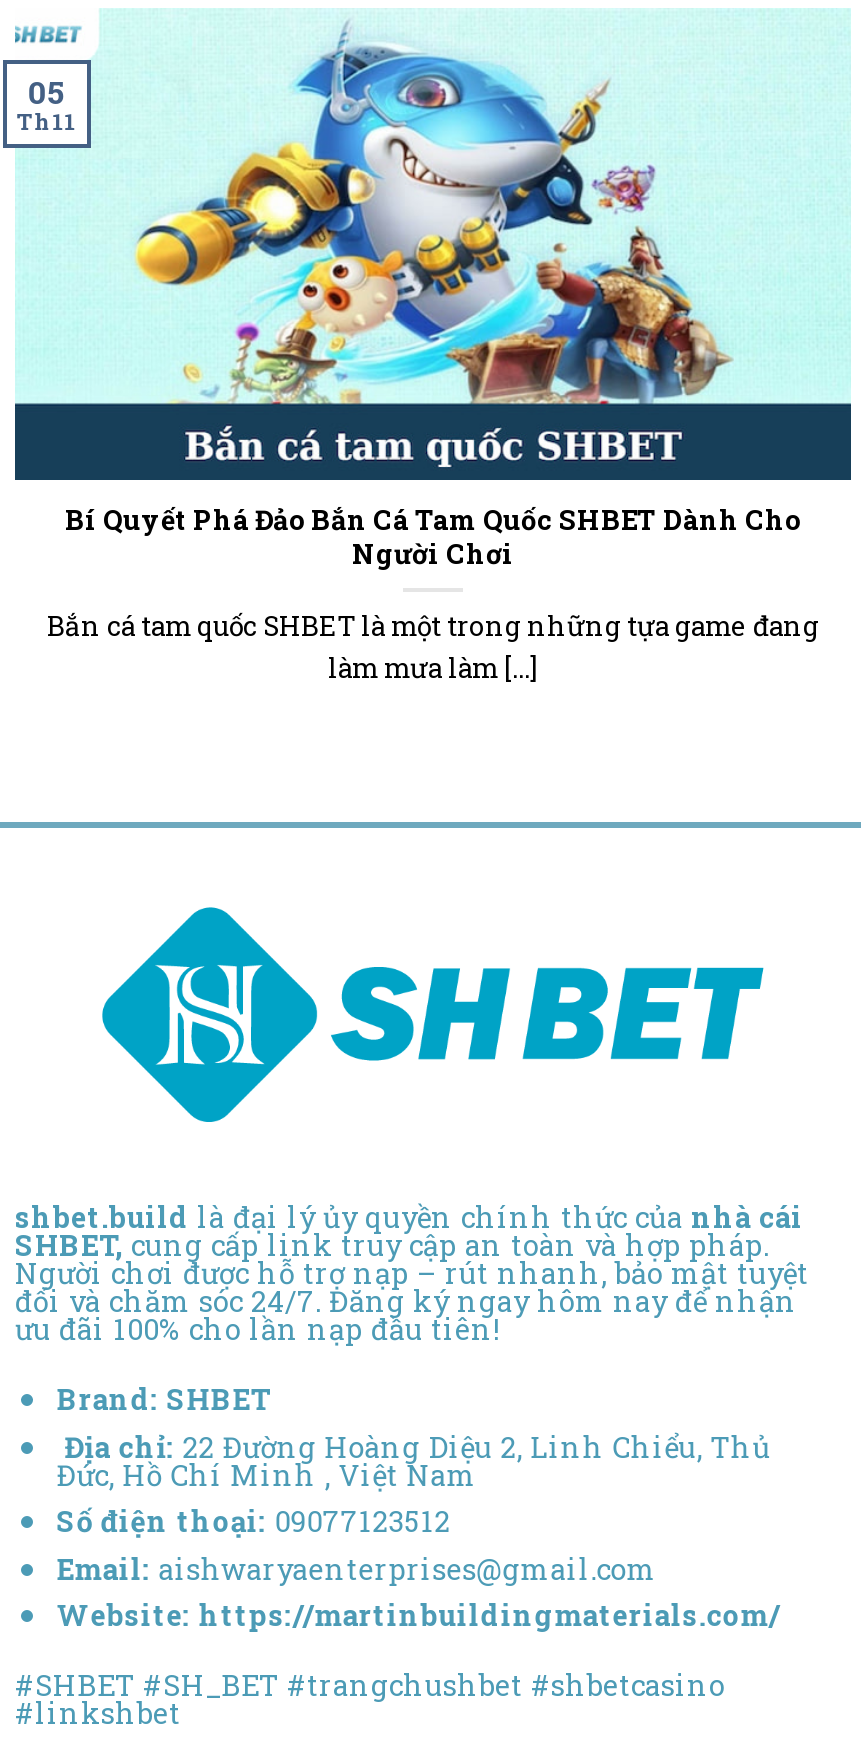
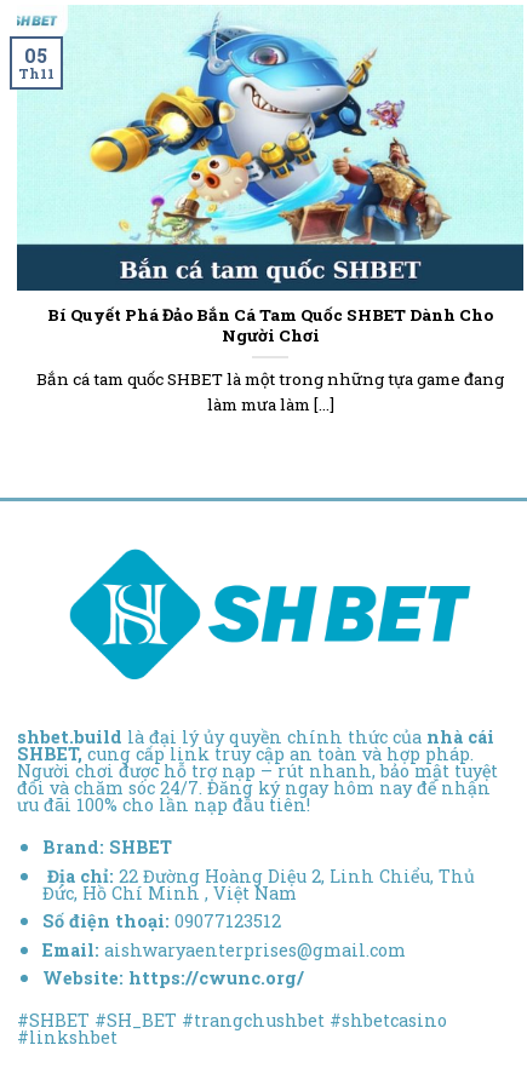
- Website: https://martinbuildingmaterials.com/
+ Website: https://cwunc.org/
